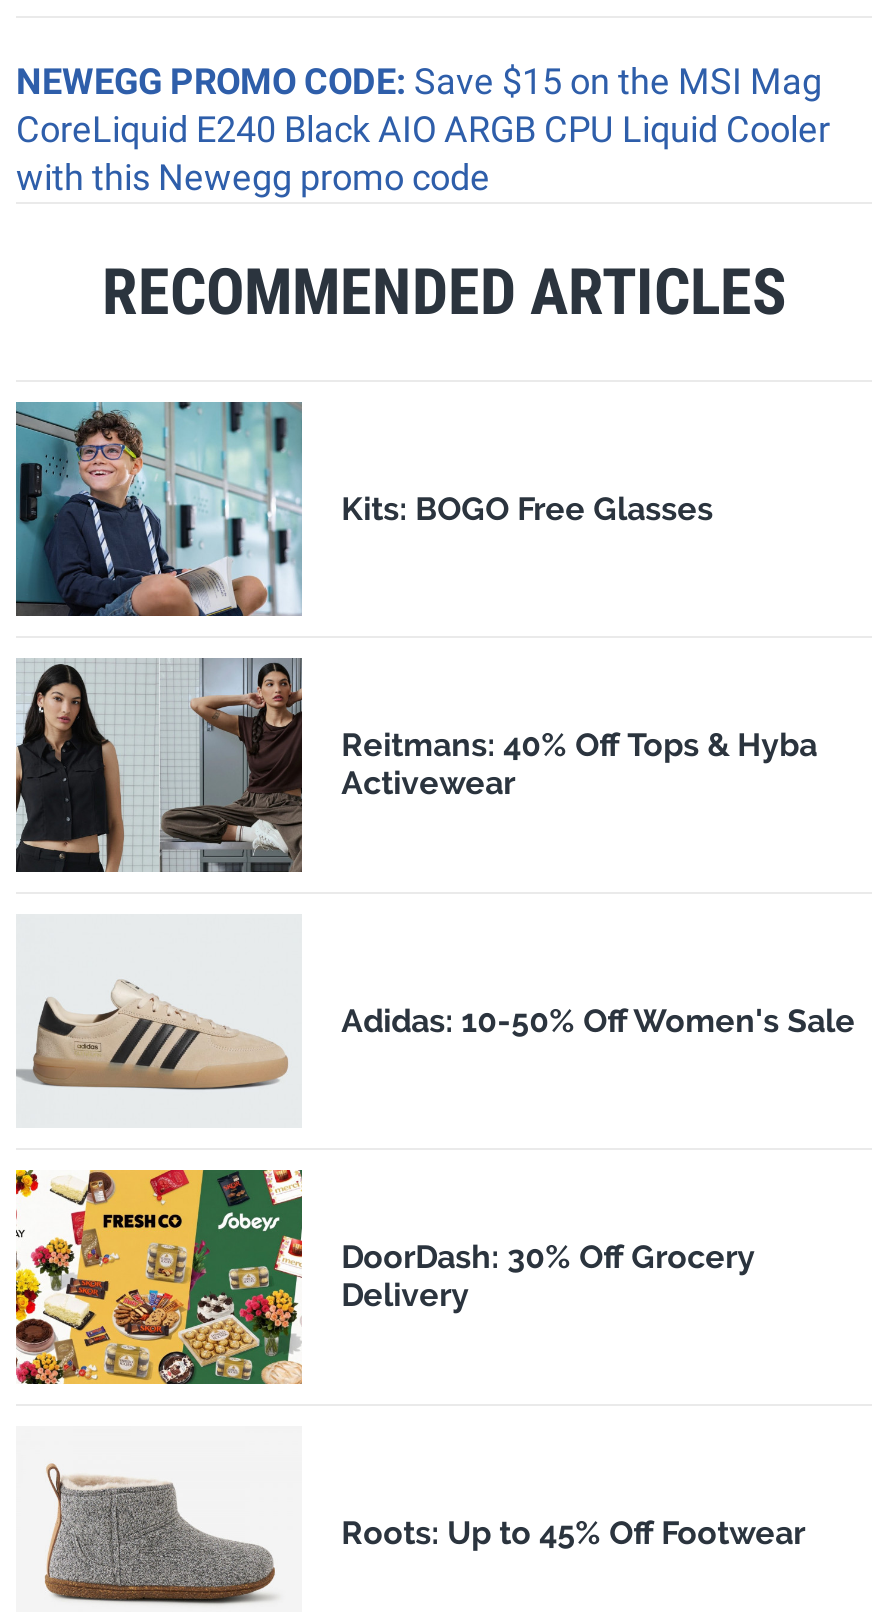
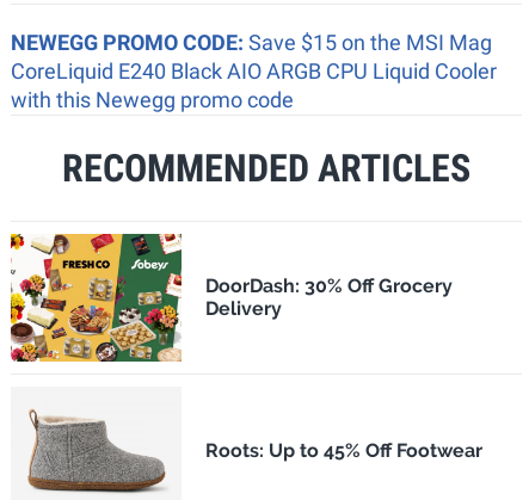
- [image]
- Kits: BOGO Free Glasses

- [image]
- Reitmans: 40% Off Tops & Hyba
- Activewear

- [image]
- Adidas: 10-50% Off Women's Sale
